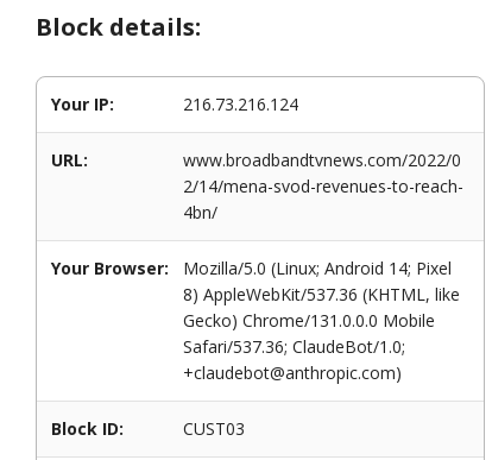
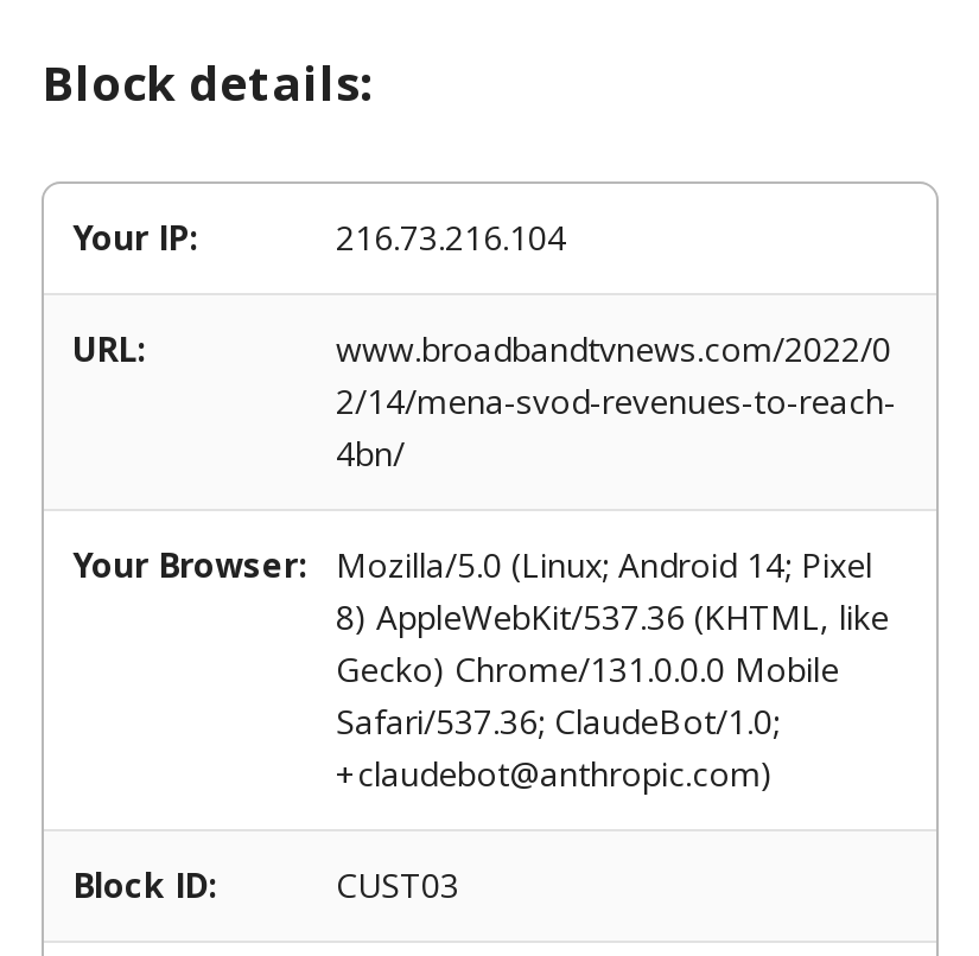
- 216.73.216.124
+ 216.73.216.104
